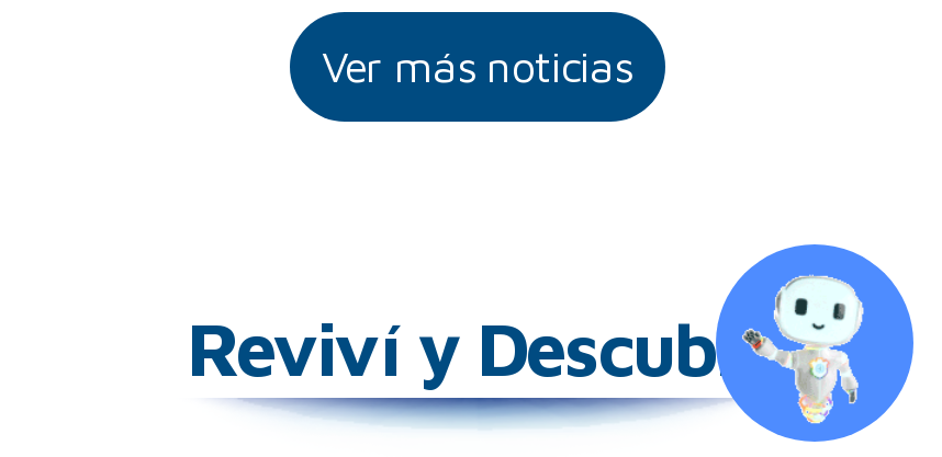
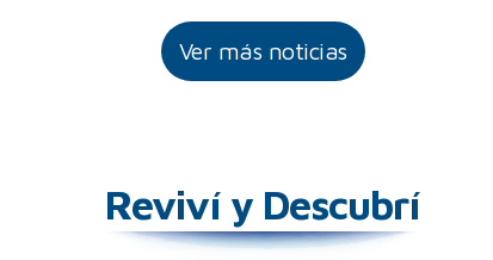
- [image]
